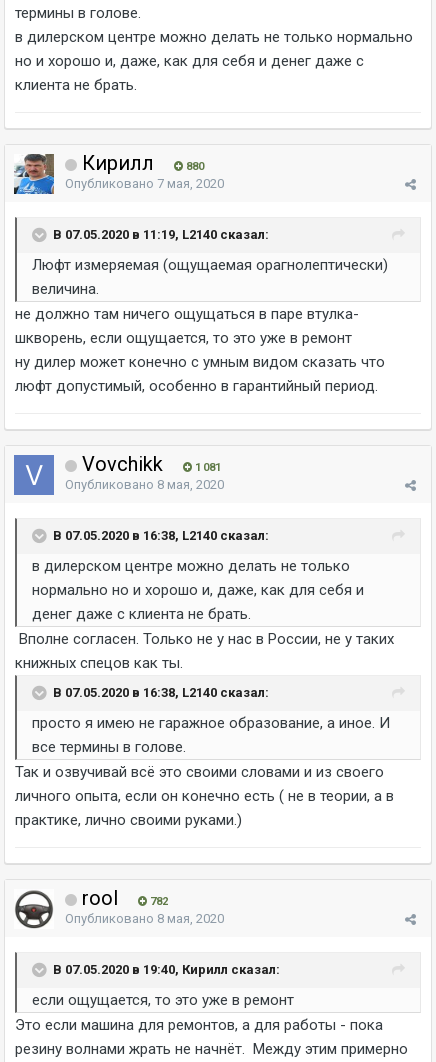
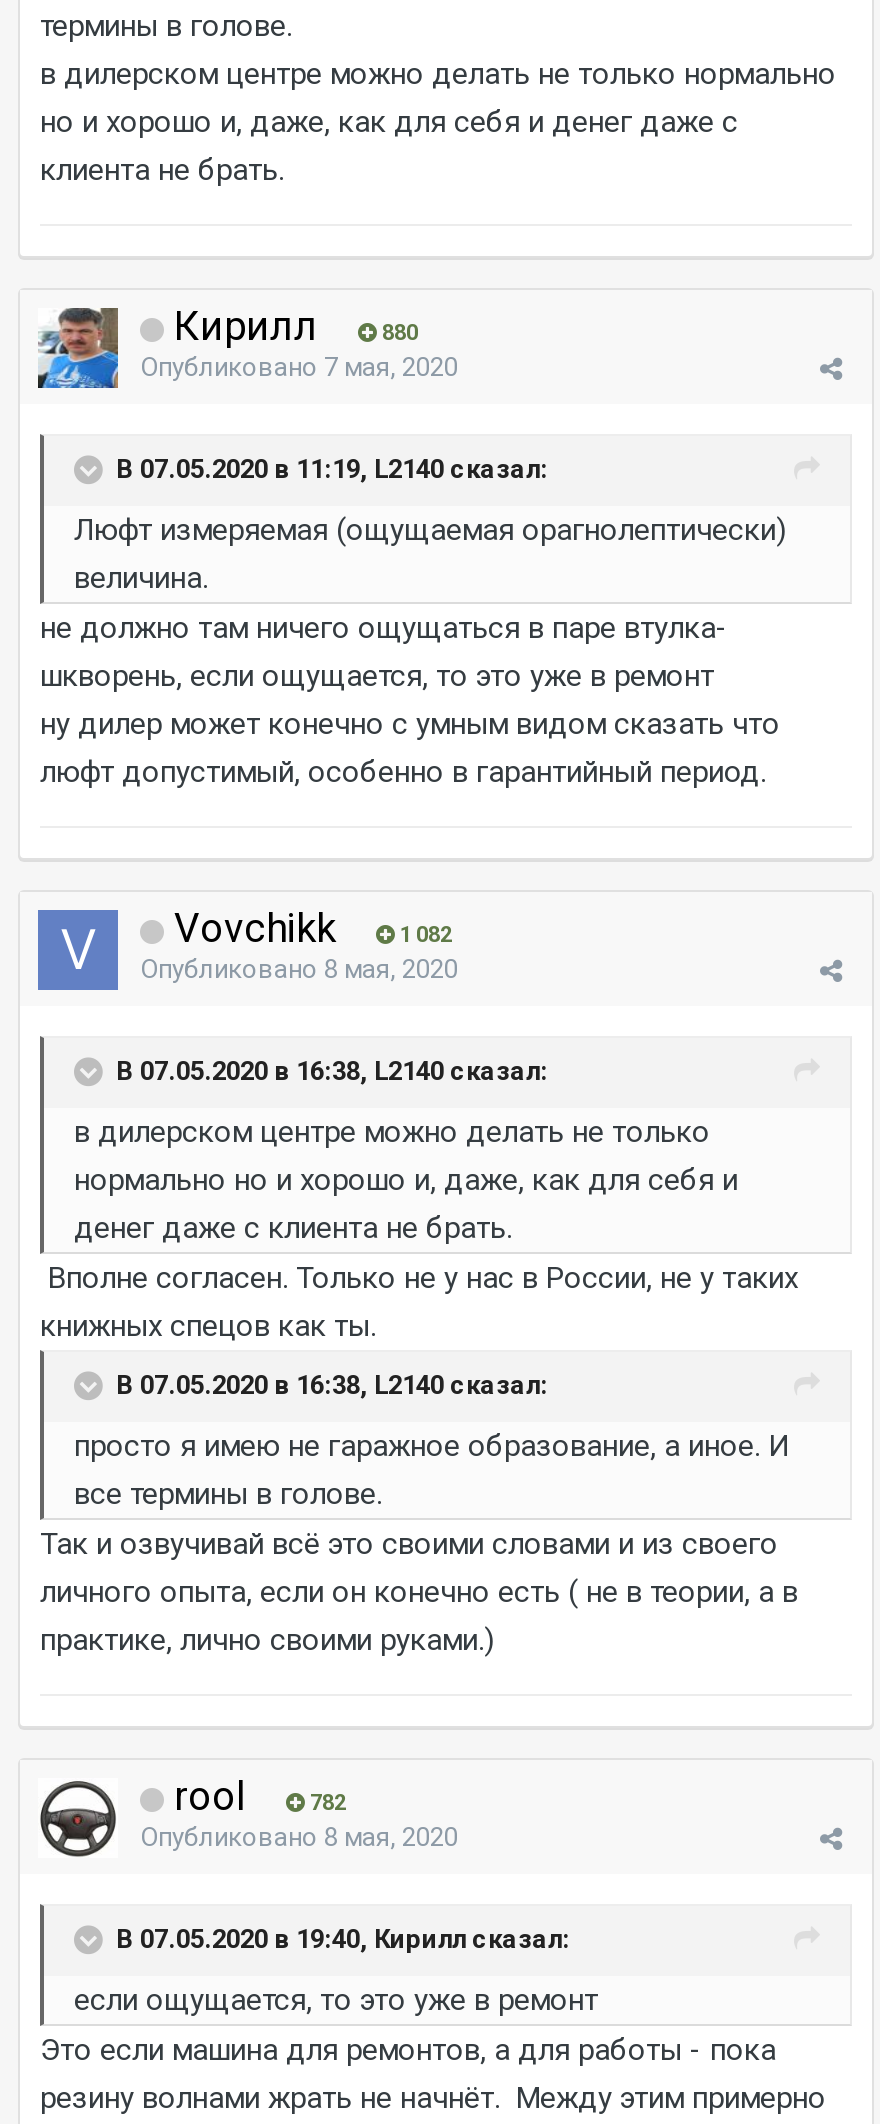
- Vovchikk 1 081
+ Vovchikk 1 082
